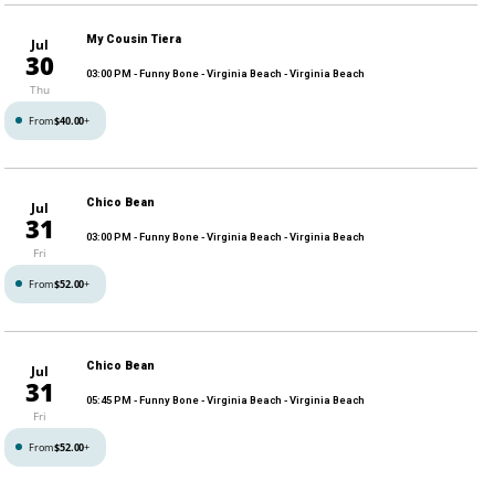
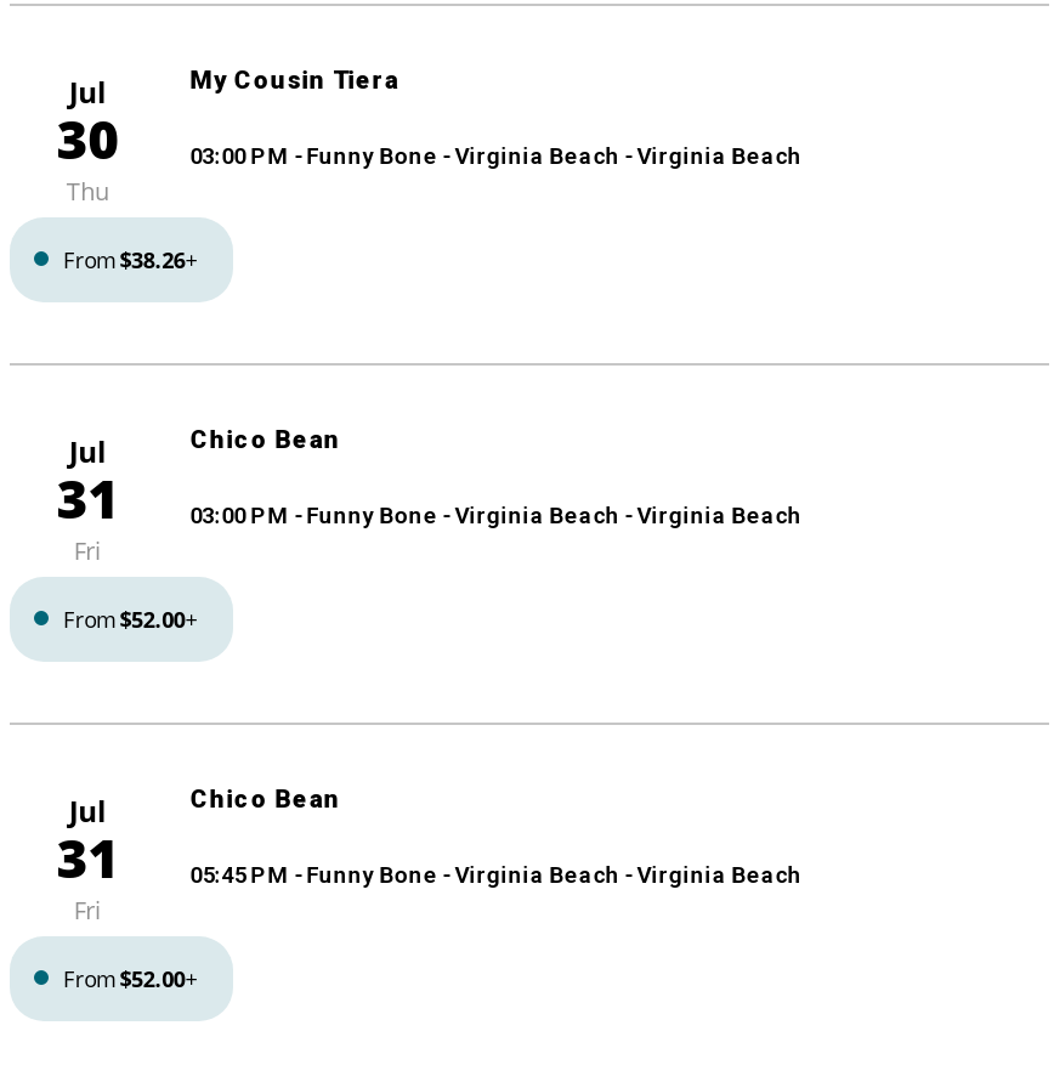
- From $40.00+
+ From $38.26+
